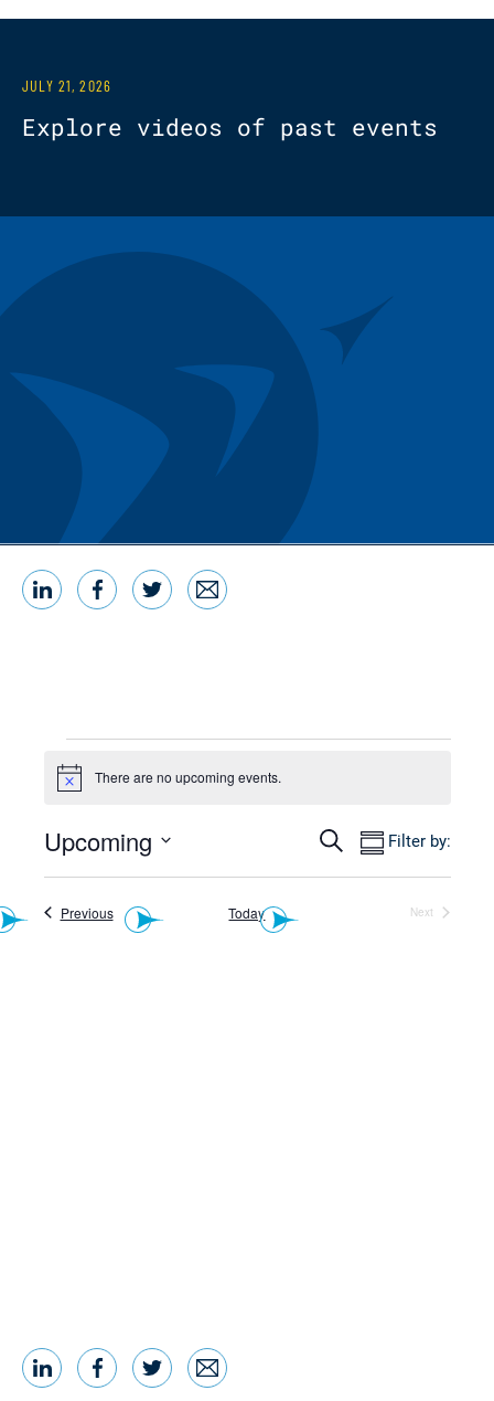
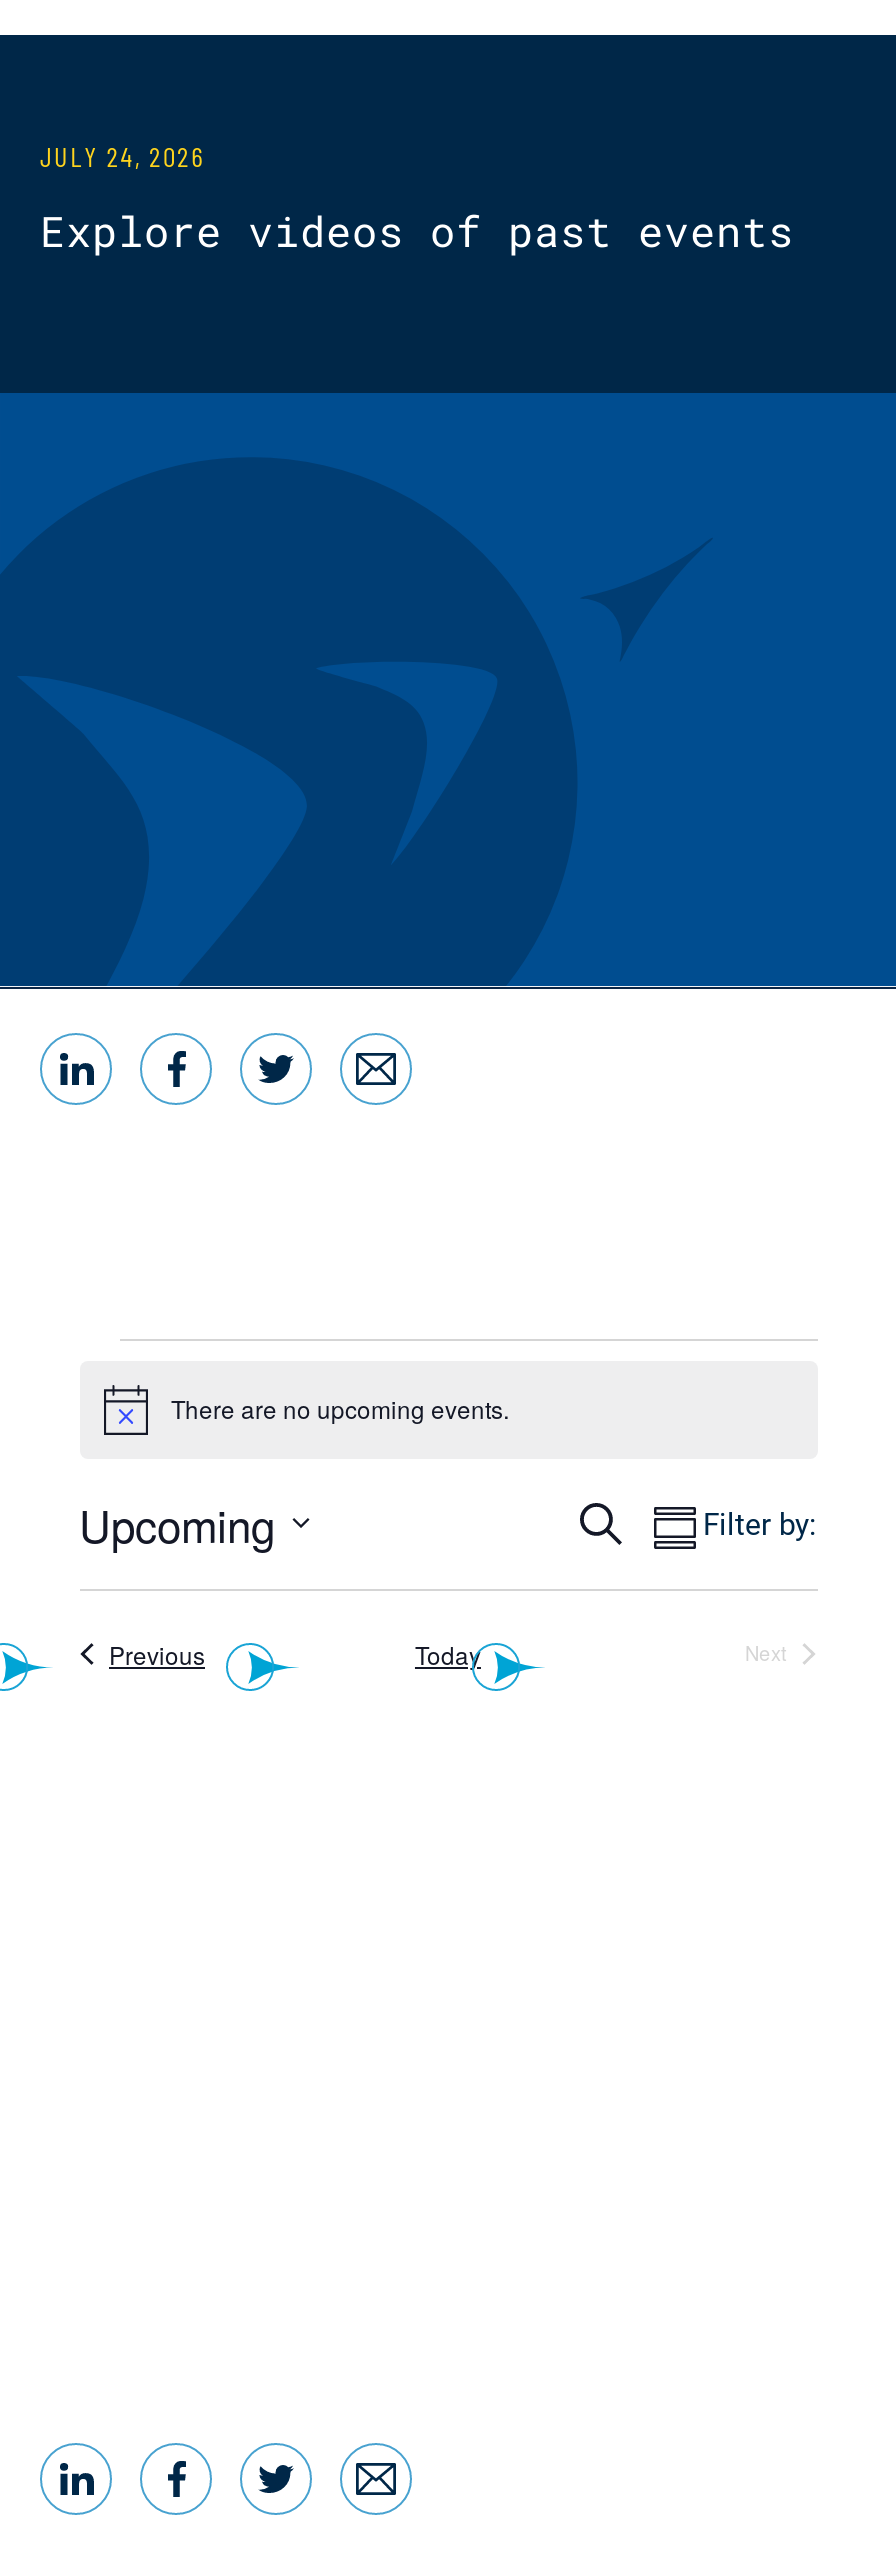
- JULY 21, 2026
+ JULY 24, 2026
